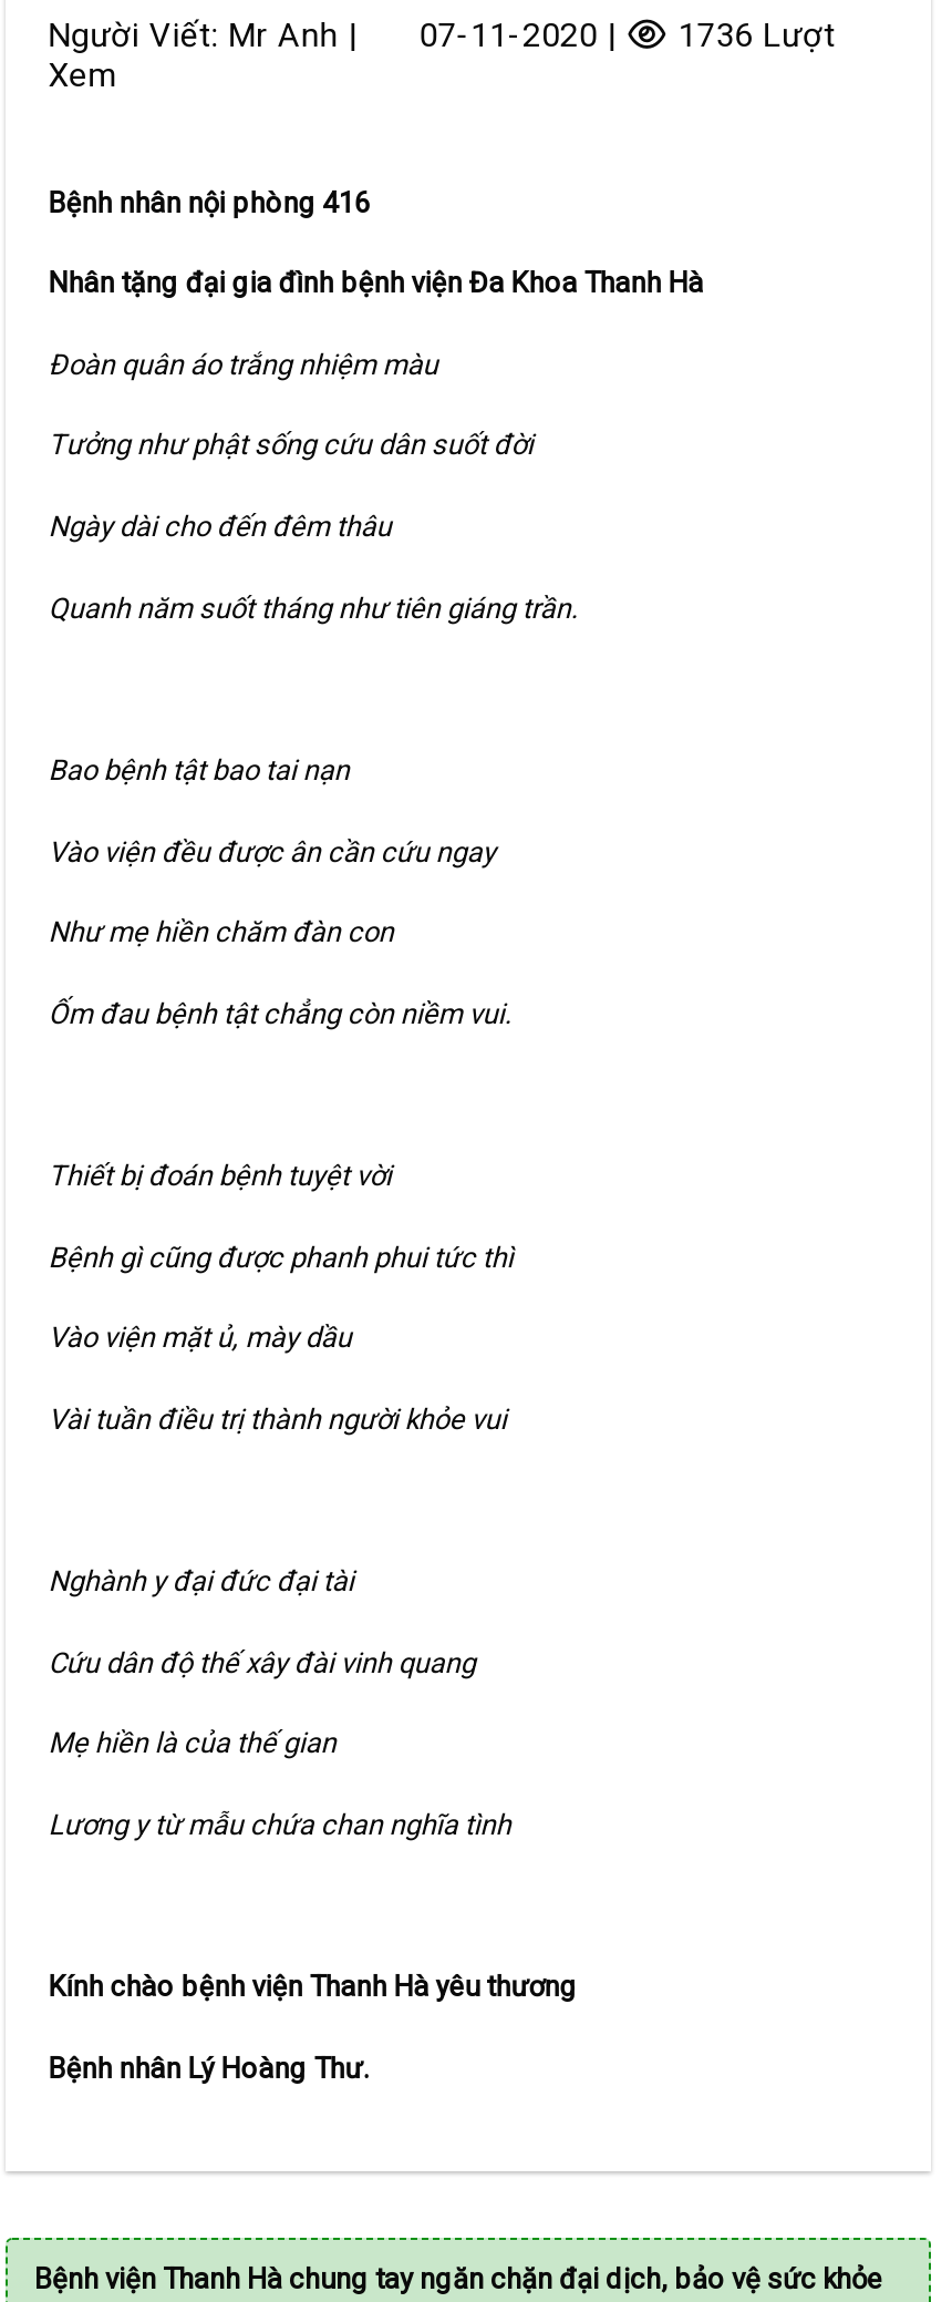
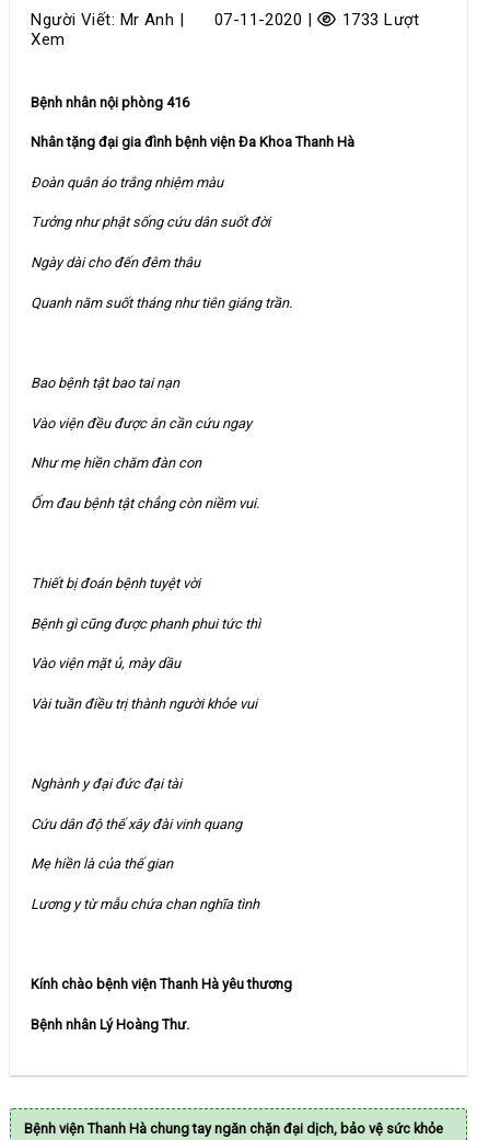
- 1736 Lượt
+ 1733 Lượt
